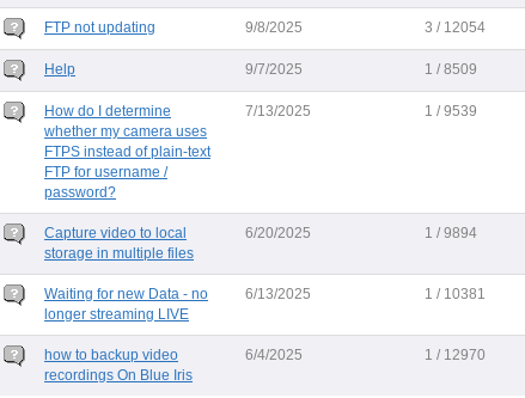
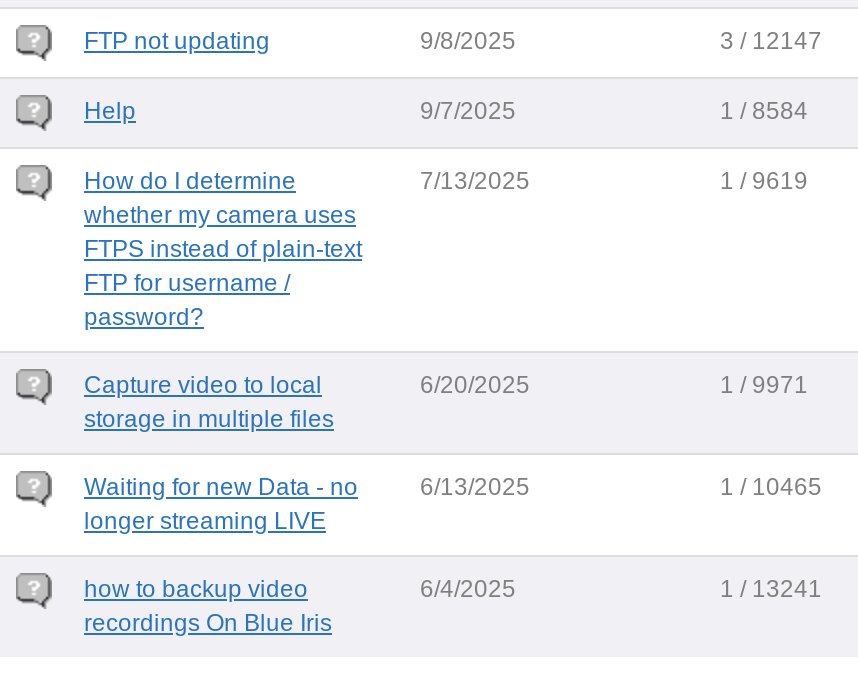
- 3 / 12054
+ 3 / 12147

- 1 / 8509
+ 1 / 8584

- 1 / 9539
+ 1 / 9619

- 1 / 9894
+ 1 / 9971

- 1 / 10381
+ 1 / 10465

- 1 / 12970
+ 1 / 13241
